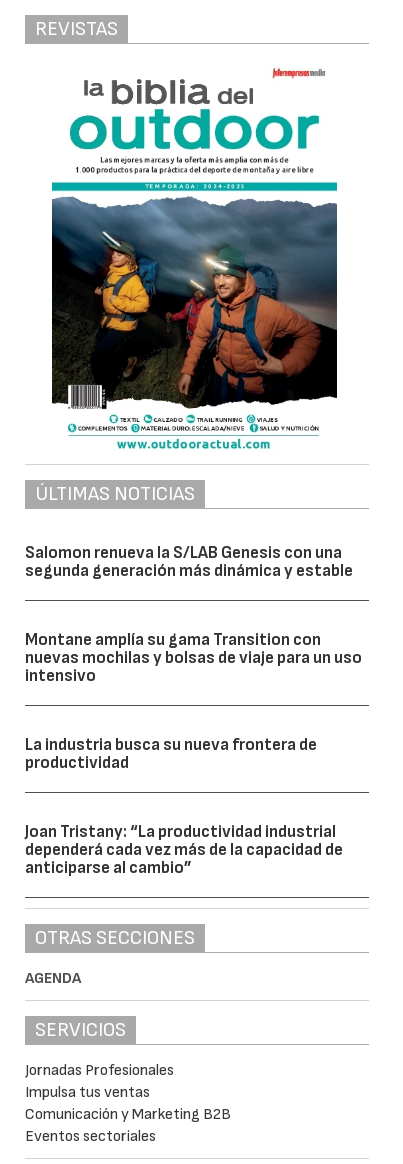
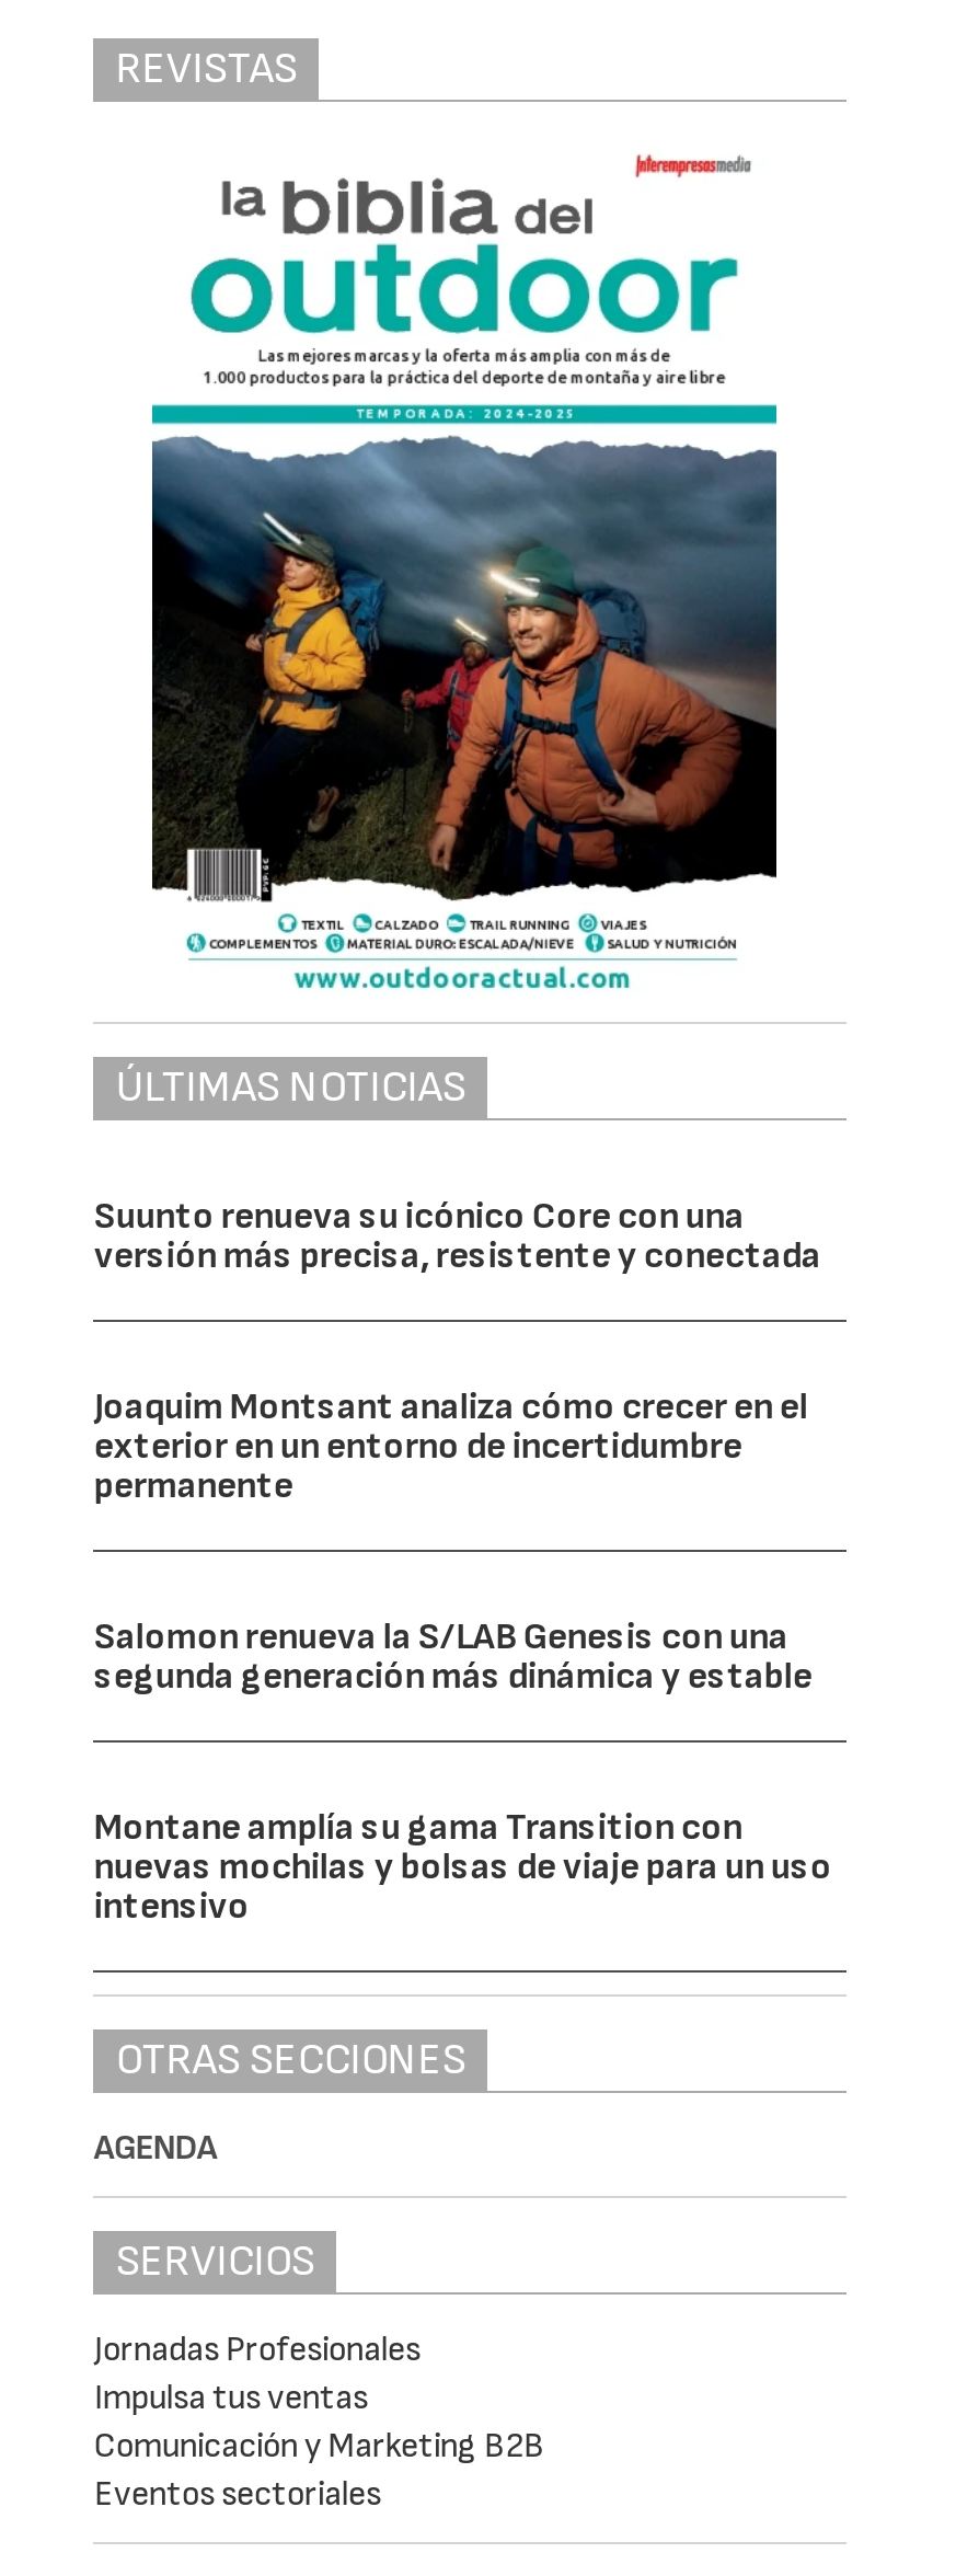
+ Suunto renueva su icónico Core con una
+ versión más precisa, resistente y conectada
+ Joaquim Montsant analiza cómo crecer en el
+ exterior en un entorno de incertidumbre
+ permanente

moved down: Salomon renueva la S/LAB Genesis con una | segunda generación más dinámica y estable | Montane amplía su gama Transition con | nuevas mochilas y bolsas de viaje para un uso | intensivo

- La industria busca su nueva frontera de
- productividad
- Joan Tristany: “La productividad industrial
- dependerá cada vez más de la capacidad de
- anticiparse al cambio”
